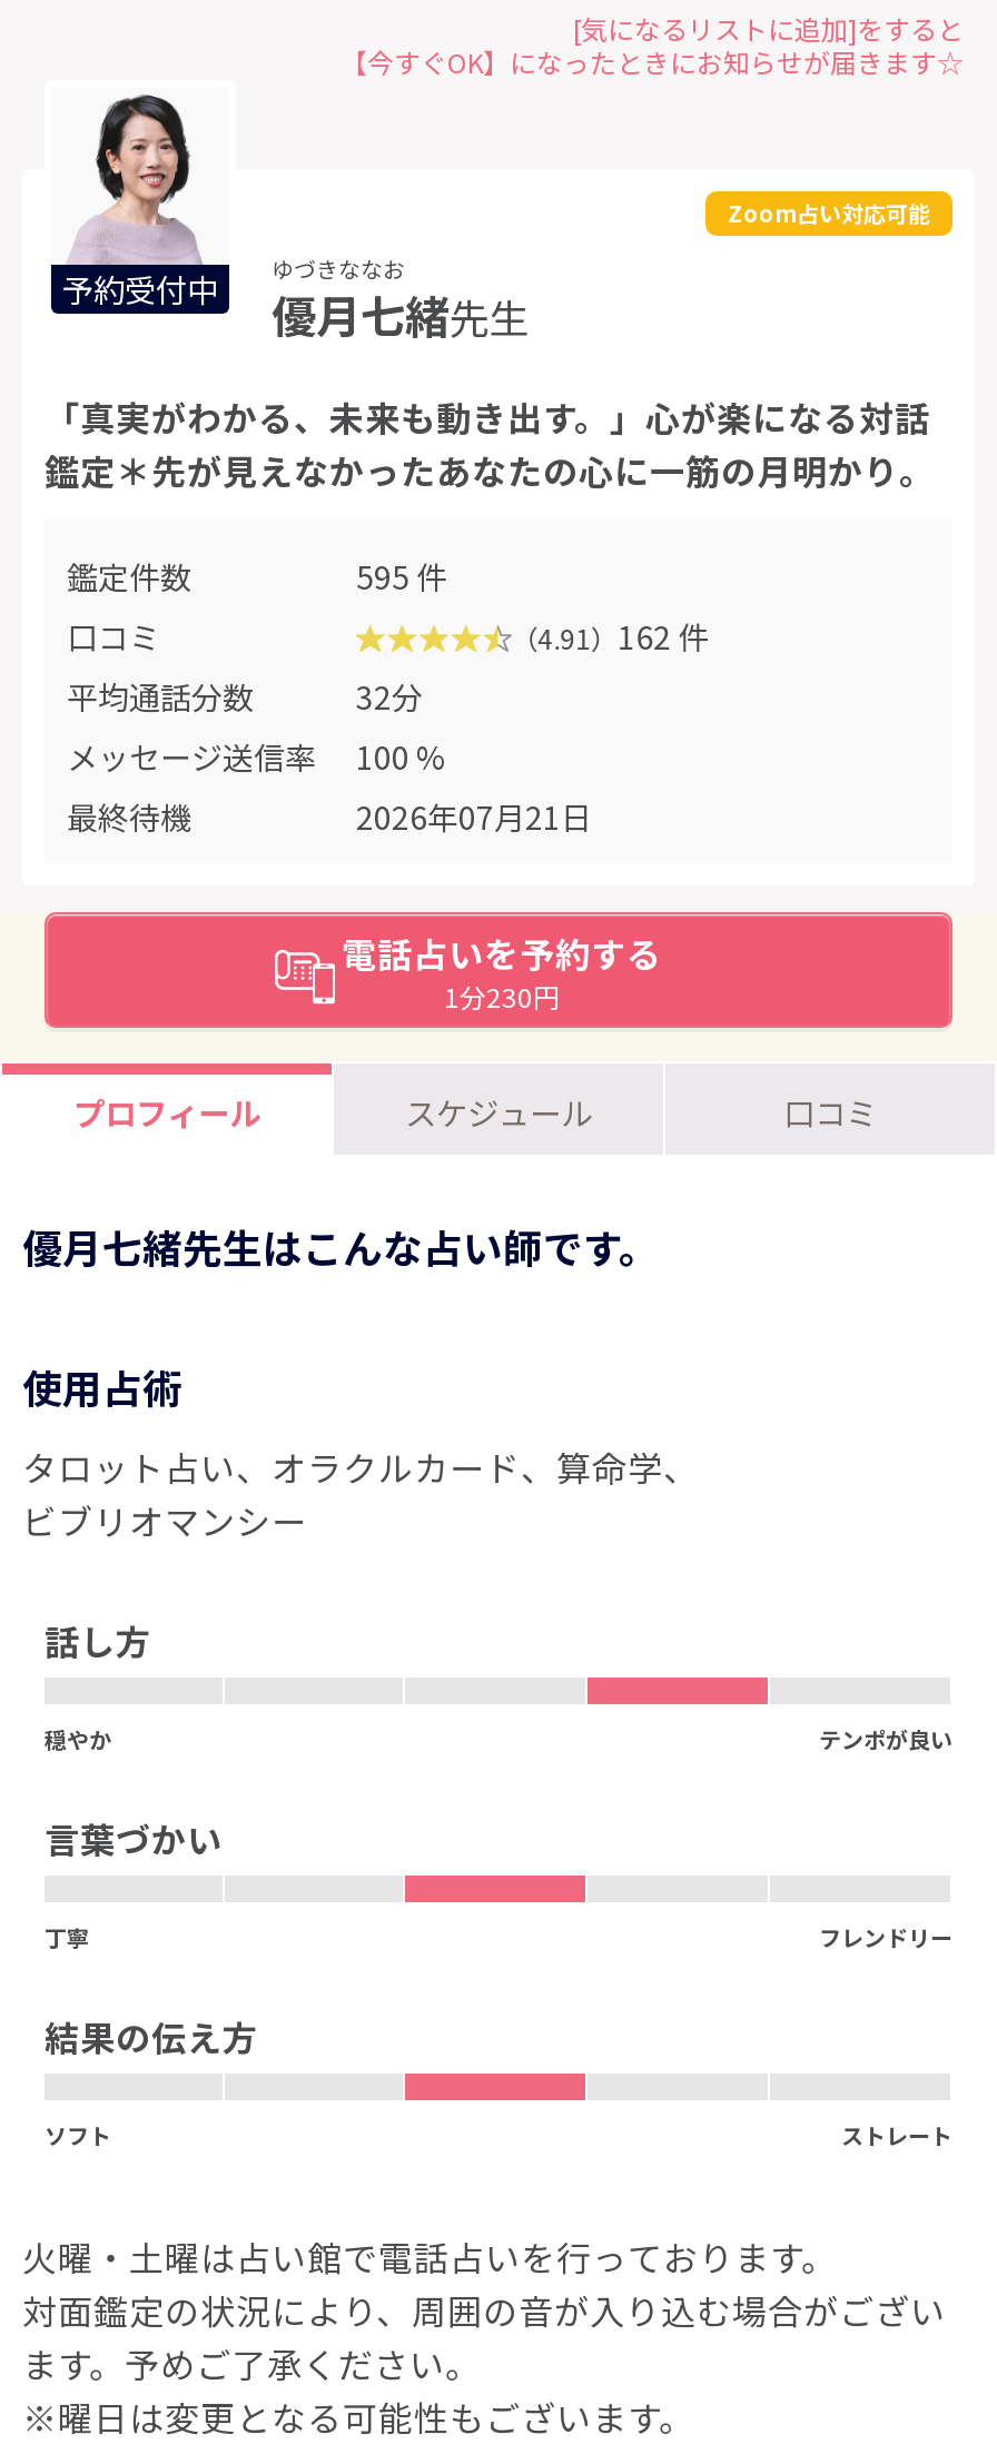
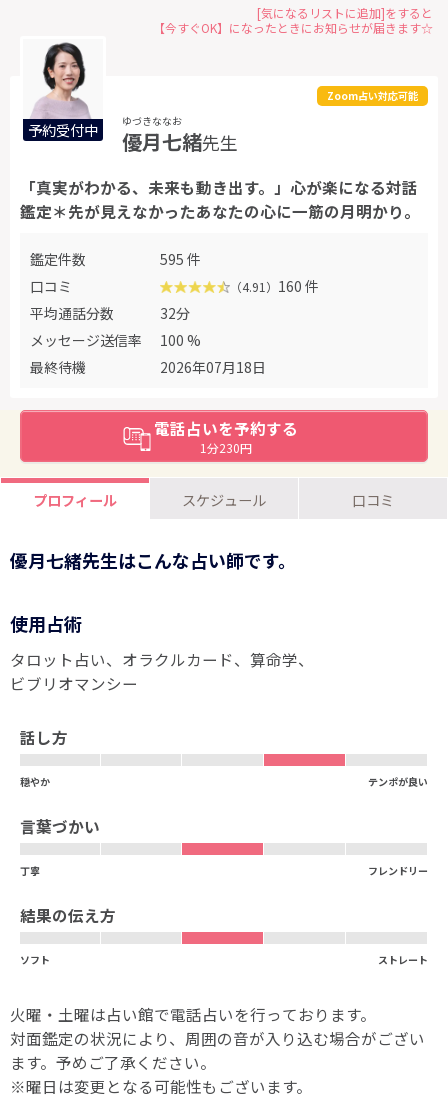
- （4.91）162 件
+ （4.91）160 件

- 2026年07月21日
+ 2026年07月18日
